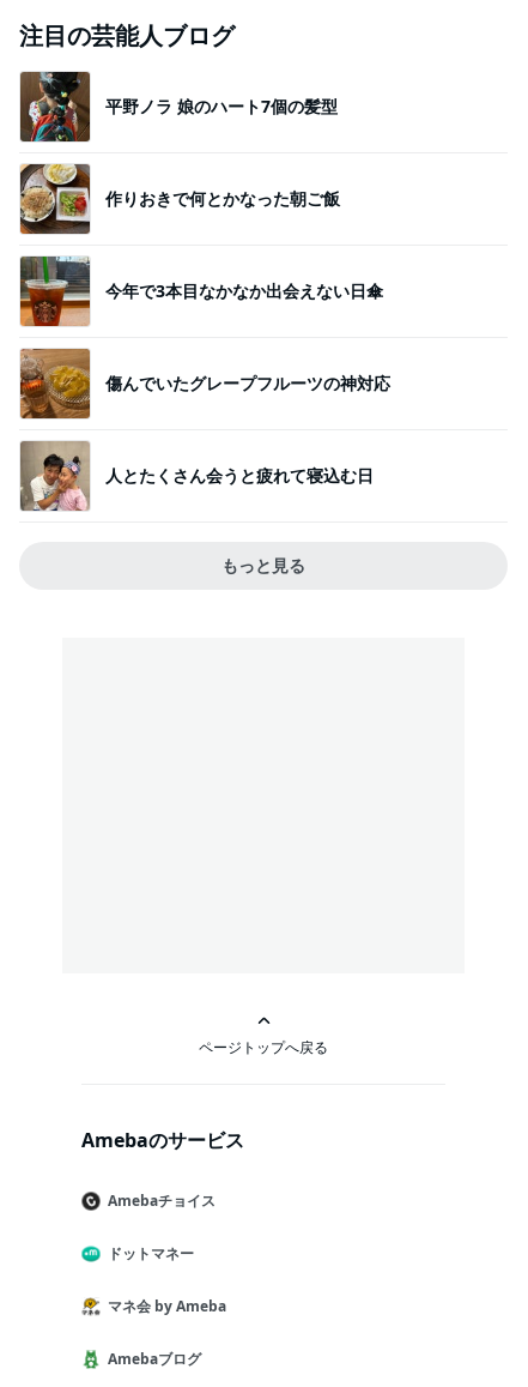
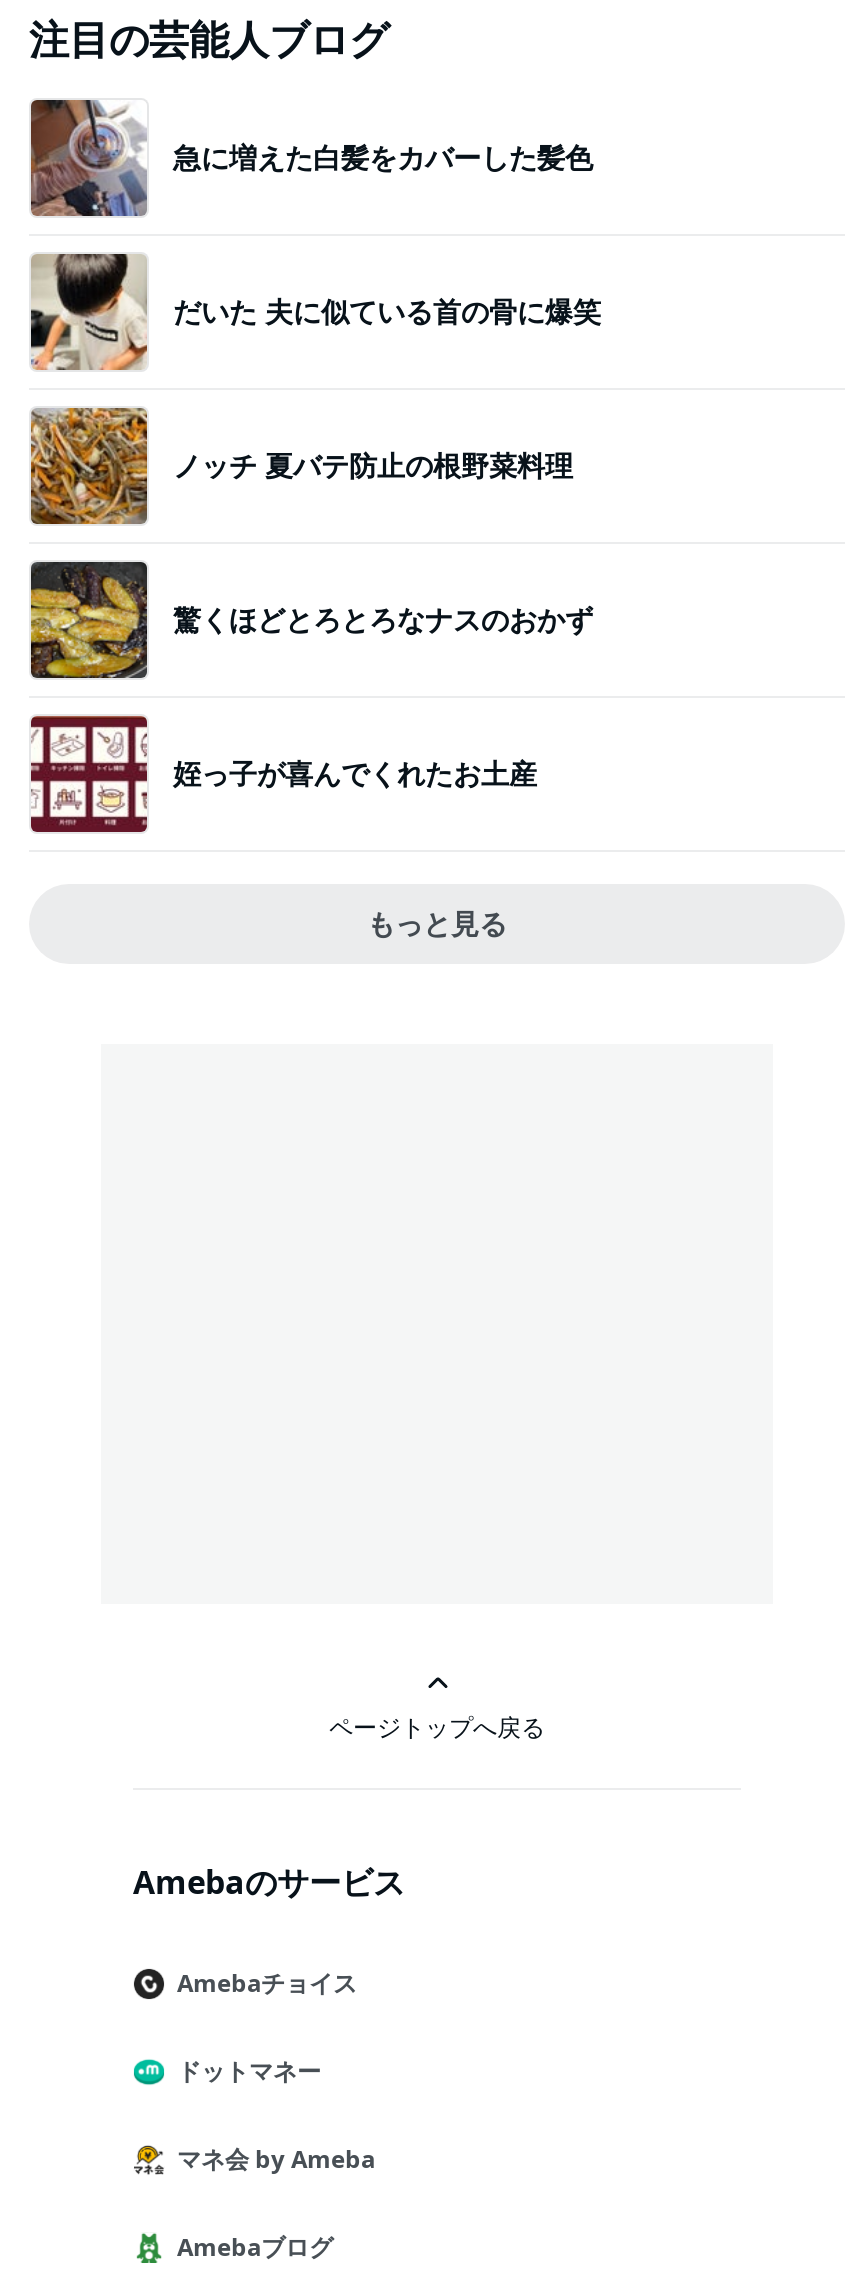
- [image]
- 平野ノラ 娘のハート7個の髪型
+ [image]
+ 急に増えた白髪をカバーした髪色

- [image]
- 作りおきで何とかなった朝ご飯
+ [image]
+ だいた 夫に似ている首の骨に爆笑

- [image]
- 今年で3本目なかなか出会えない日傘
+ [image]
+ ノッチ 夏バテ防止の根野菜料理

- [image]
- 傷んでいたグレープフルーツの神対応
+ [image]
+ 驚くほどとろとろなナスのおかず

- [image]
- 人とたくさん会うと疲れて寝込む日
+ [image]
+ 姪っ子が喜んでくれたお土産
